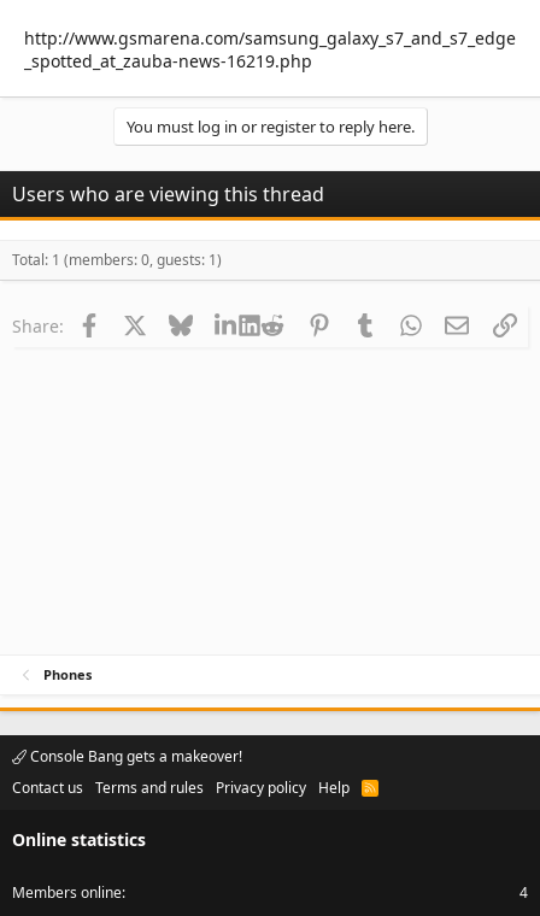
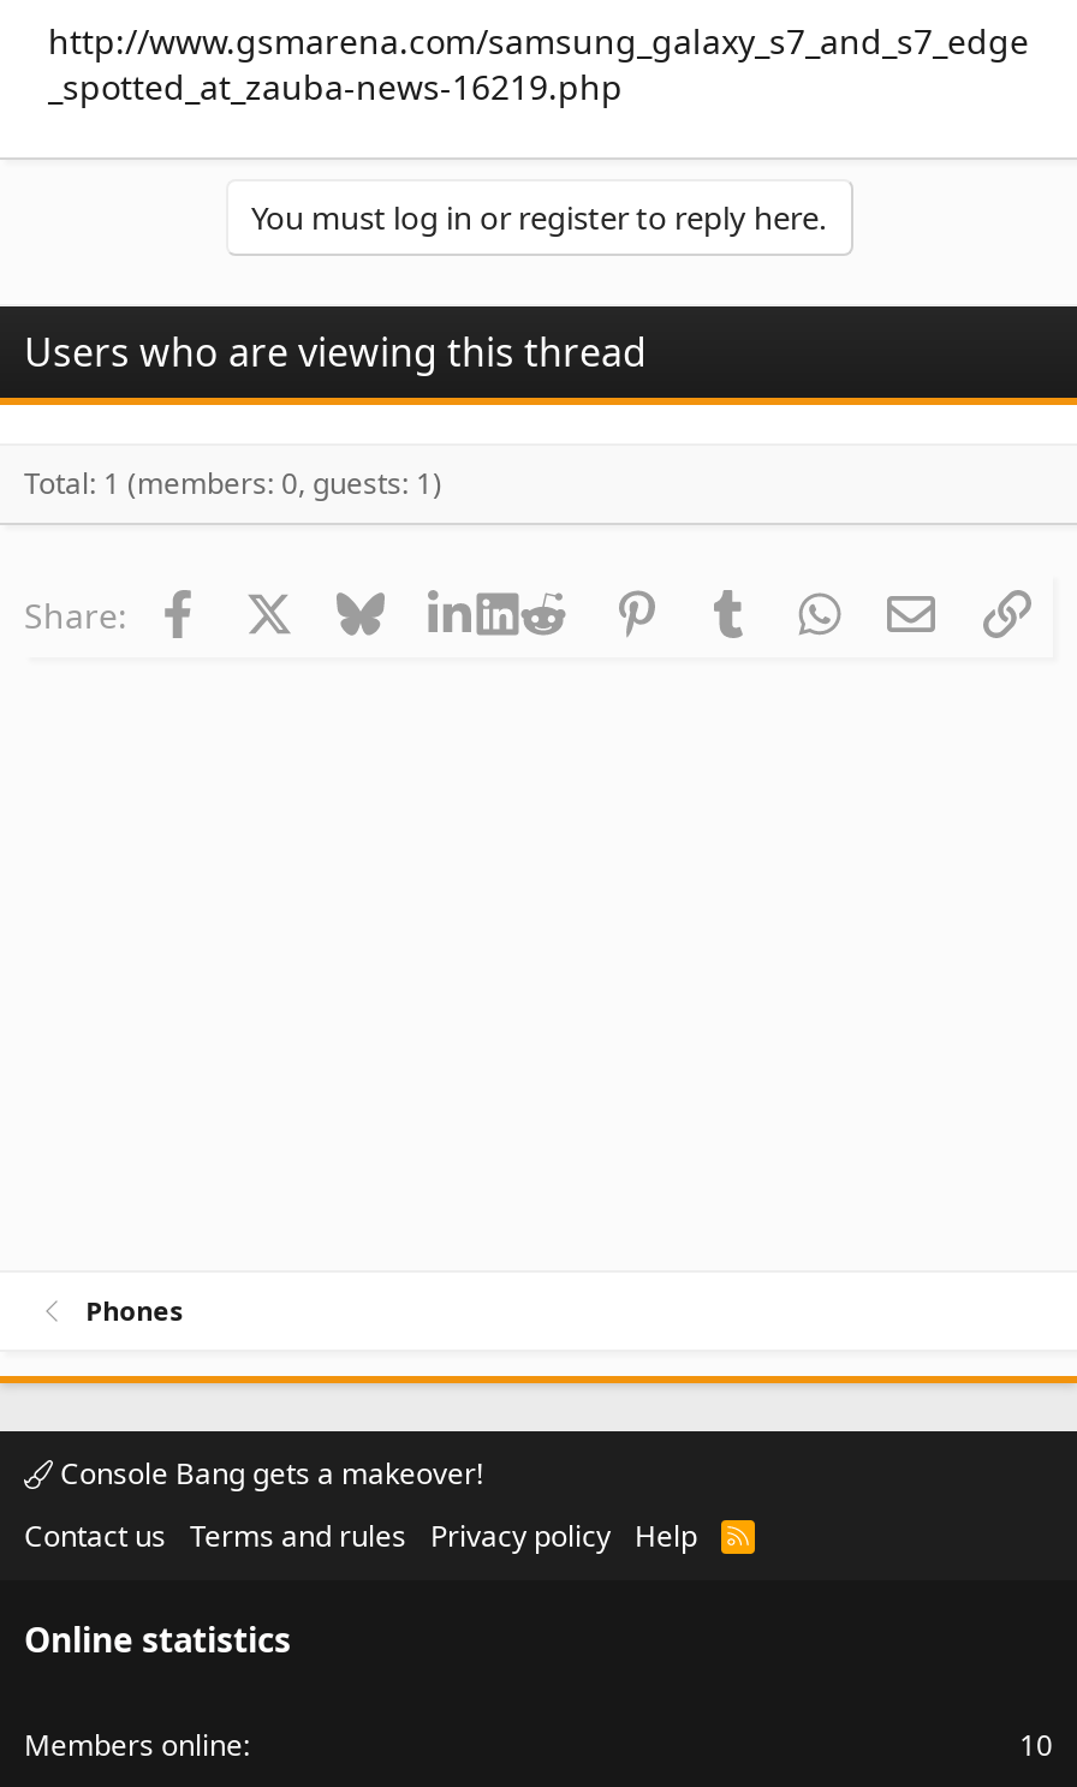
- 4
+ 10
